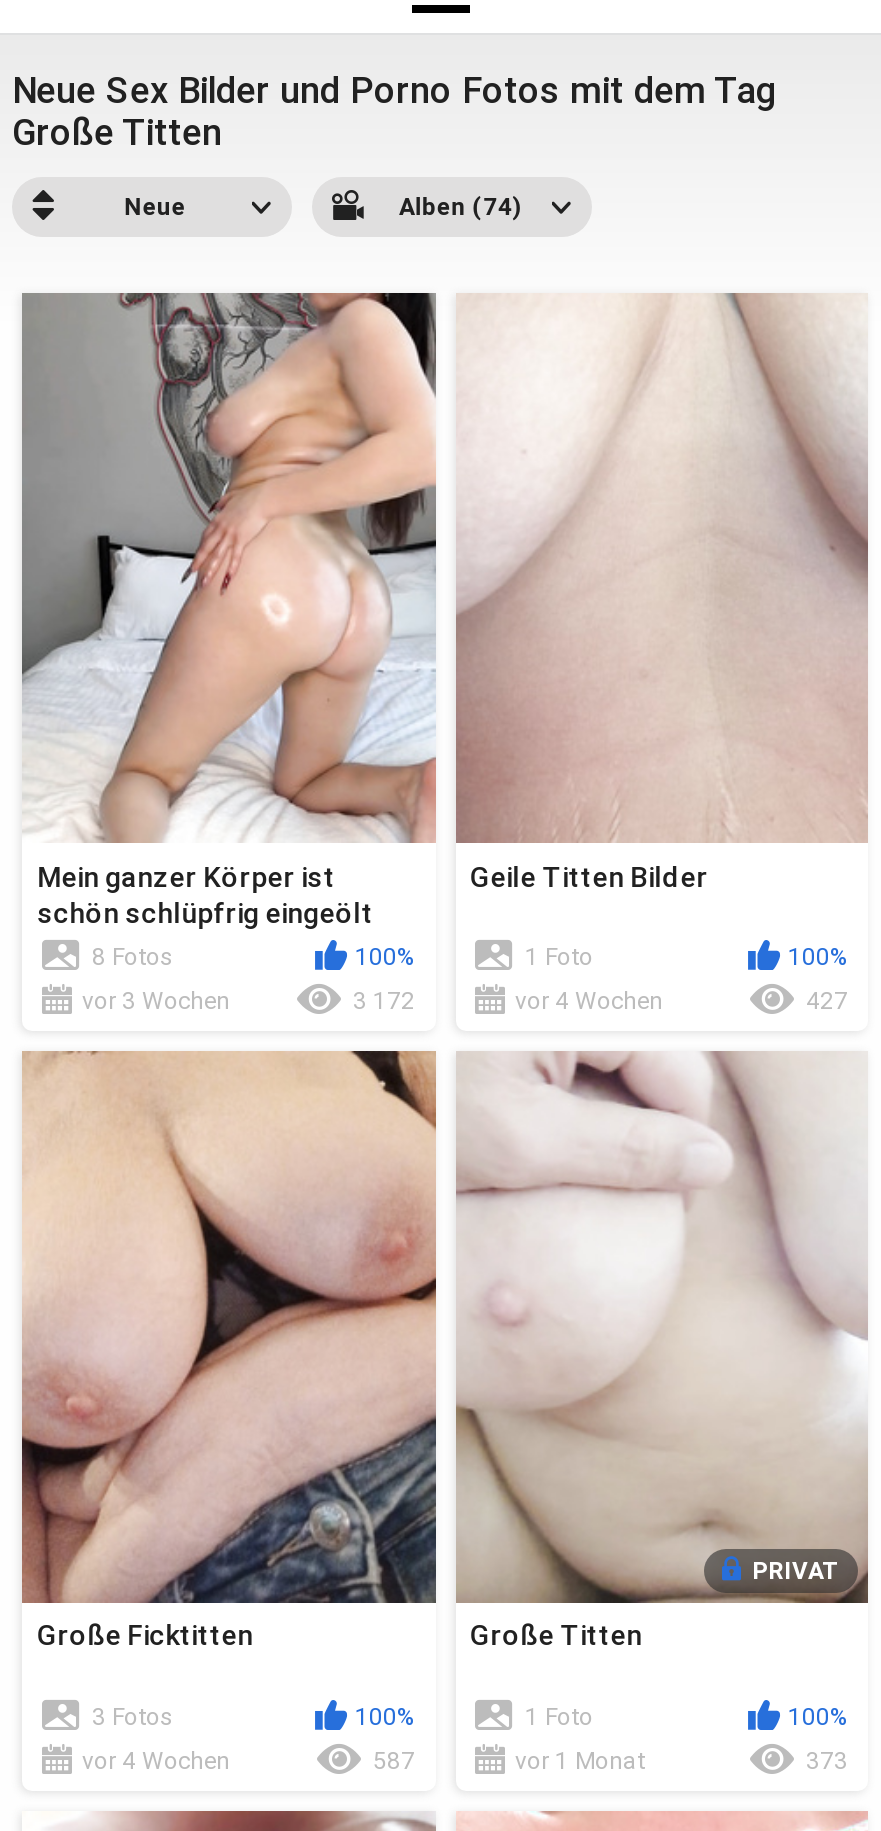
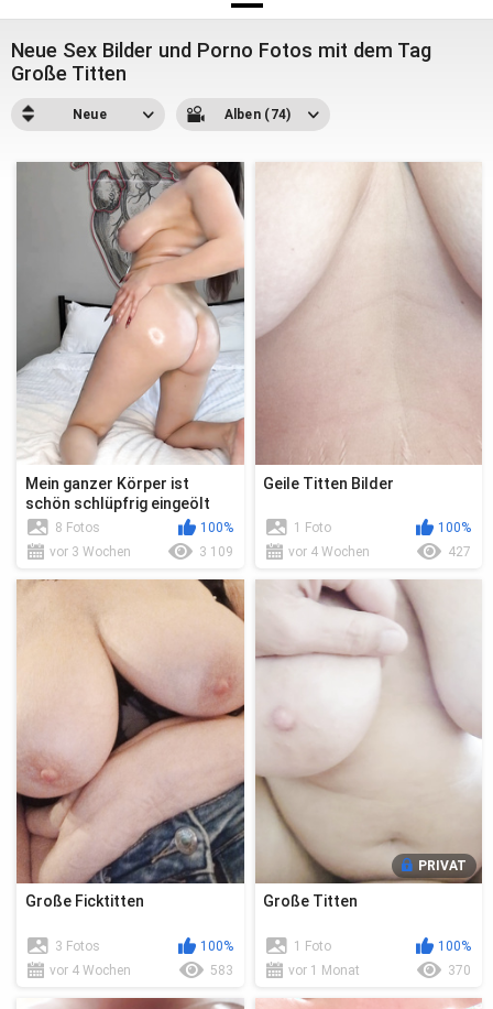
- 3 172
+ 3 109

- 587
+ 583

- 373
+ 370
